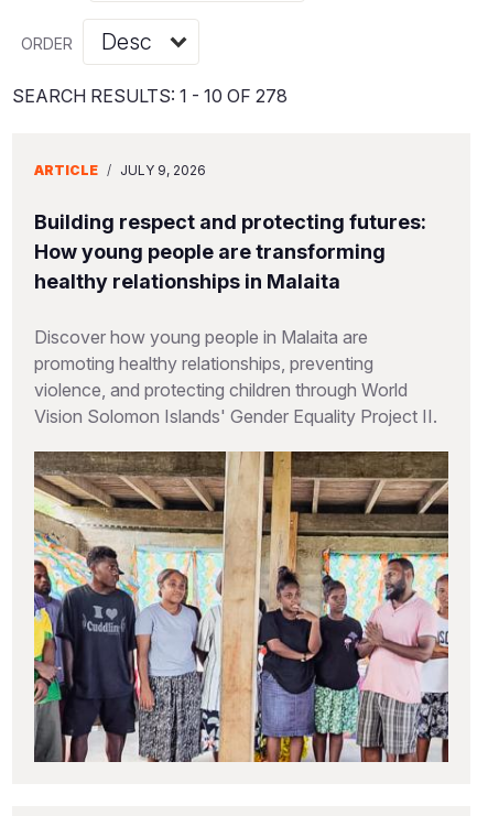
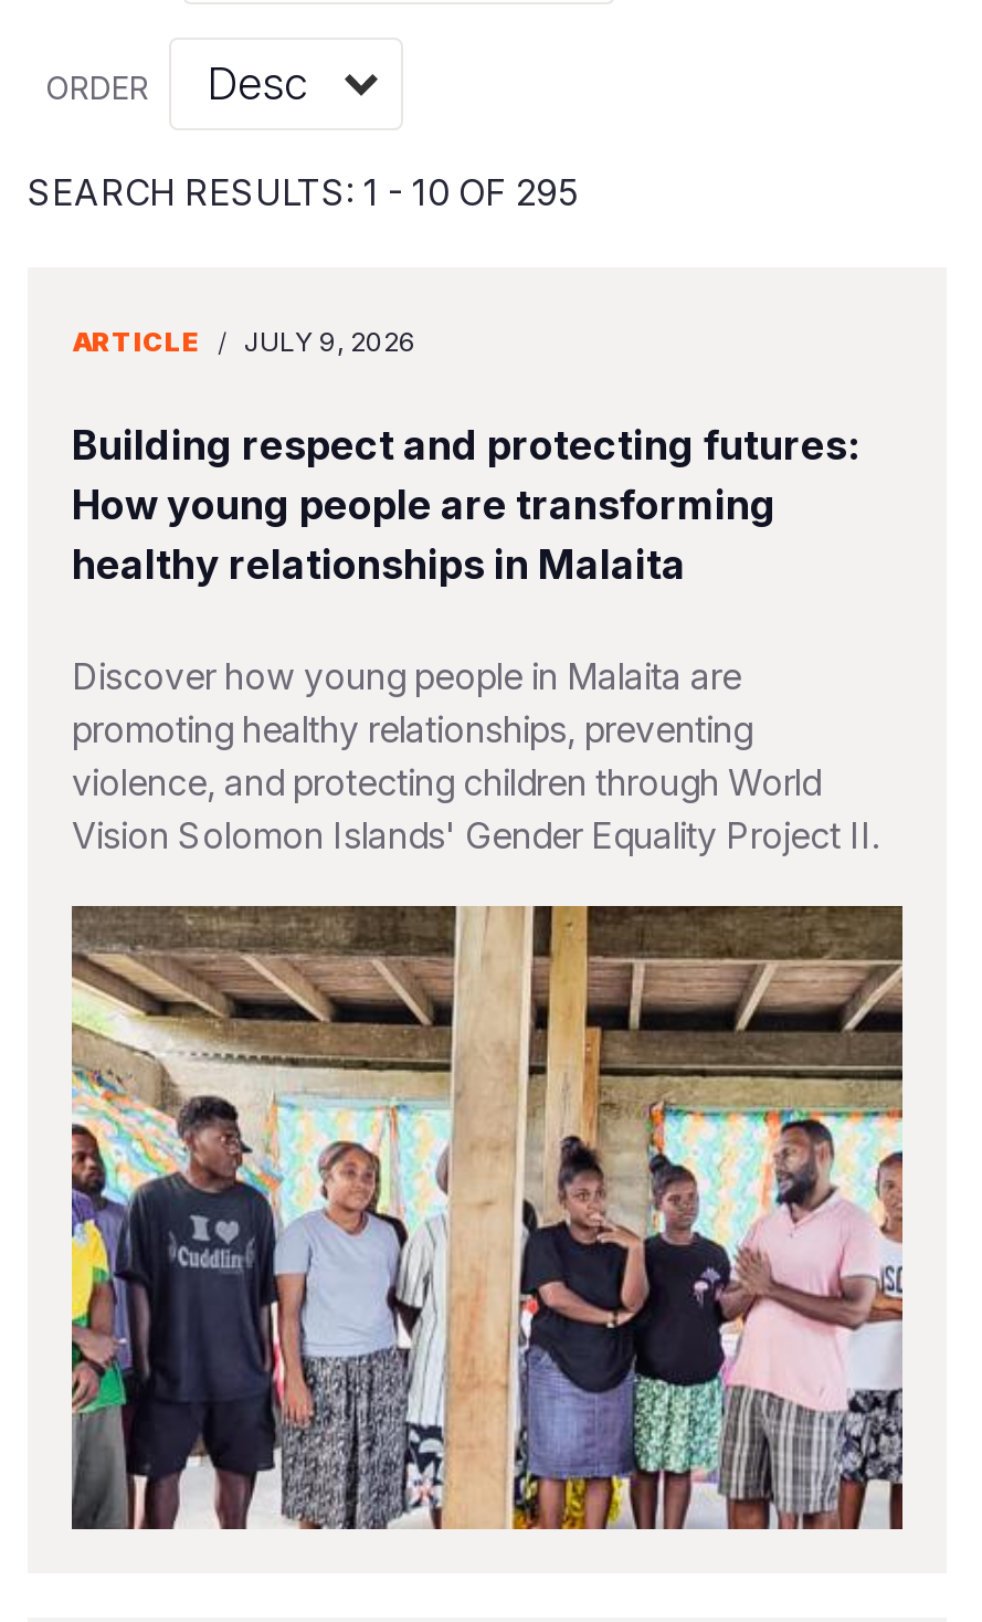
- SEARCH RESULTS: 1 - 10 OF 278
+ SEARCH RESULTS: 1 - 10 OF 295
